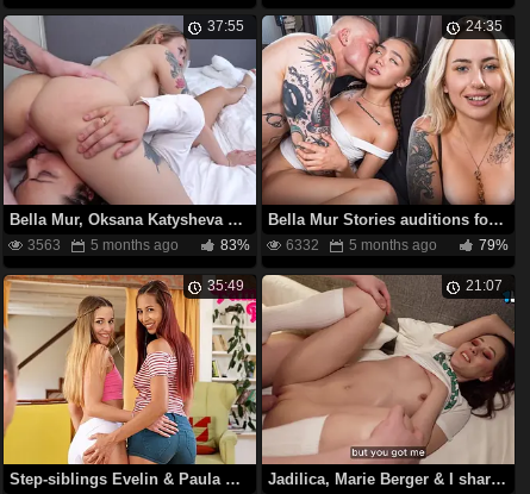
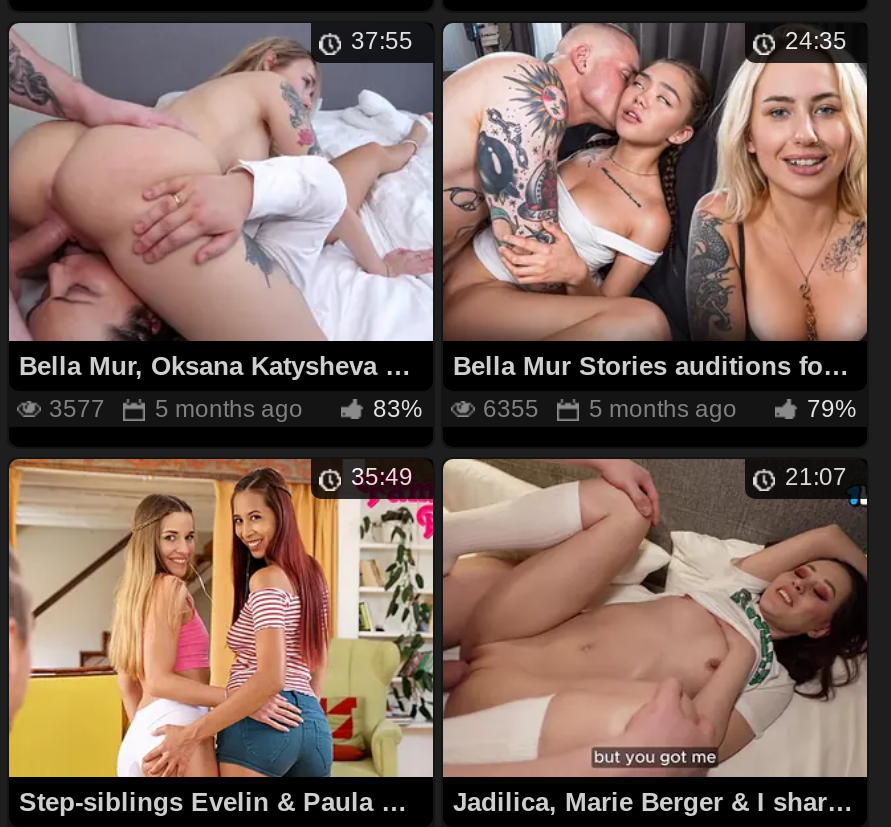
- 3563 5 months ago
+ 3577 5 months ago

- 6332 5 months ago
+ 6355 5 months ago
